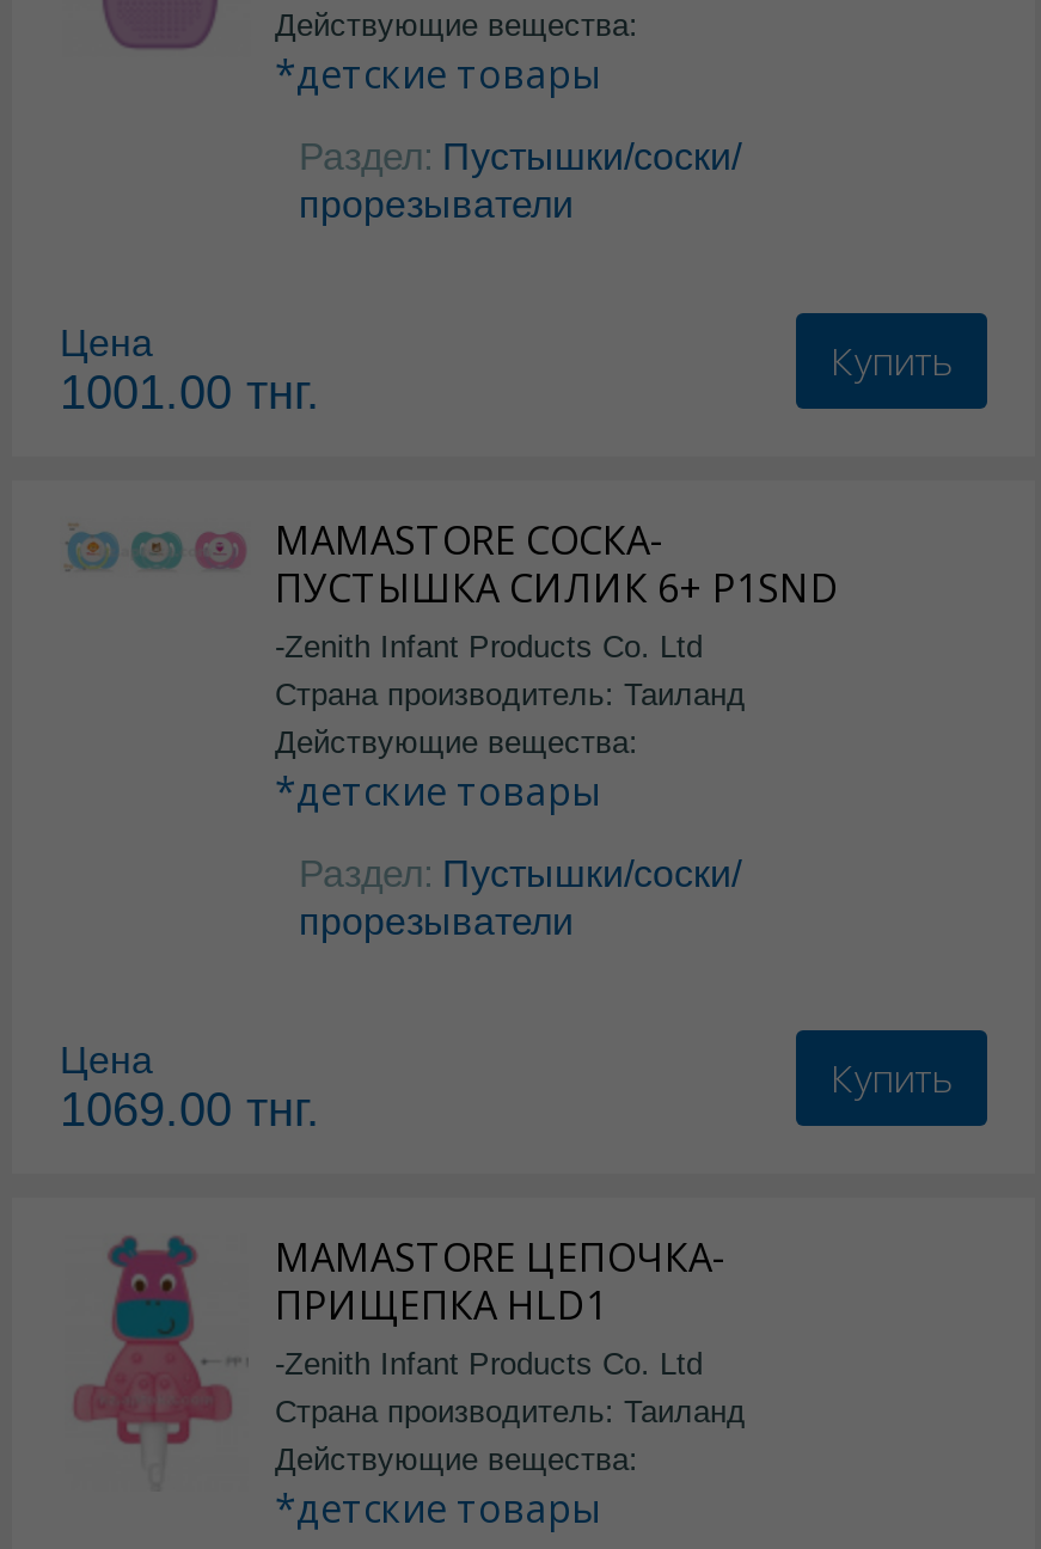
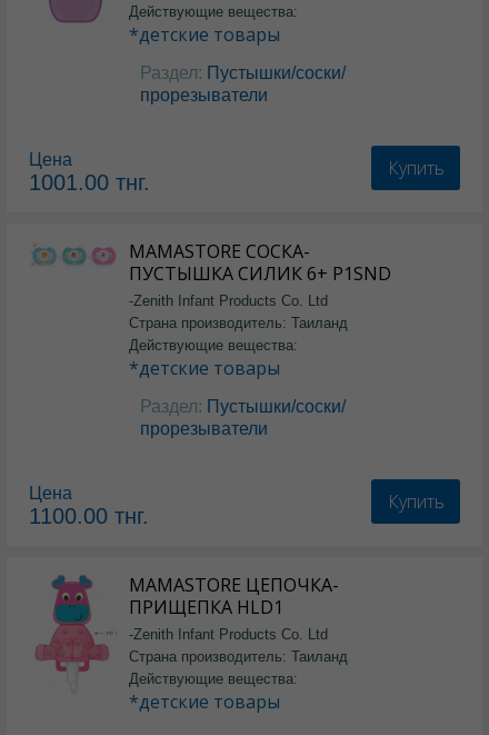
- 1069.00 тнг.
+ 1100.00 тнг.
